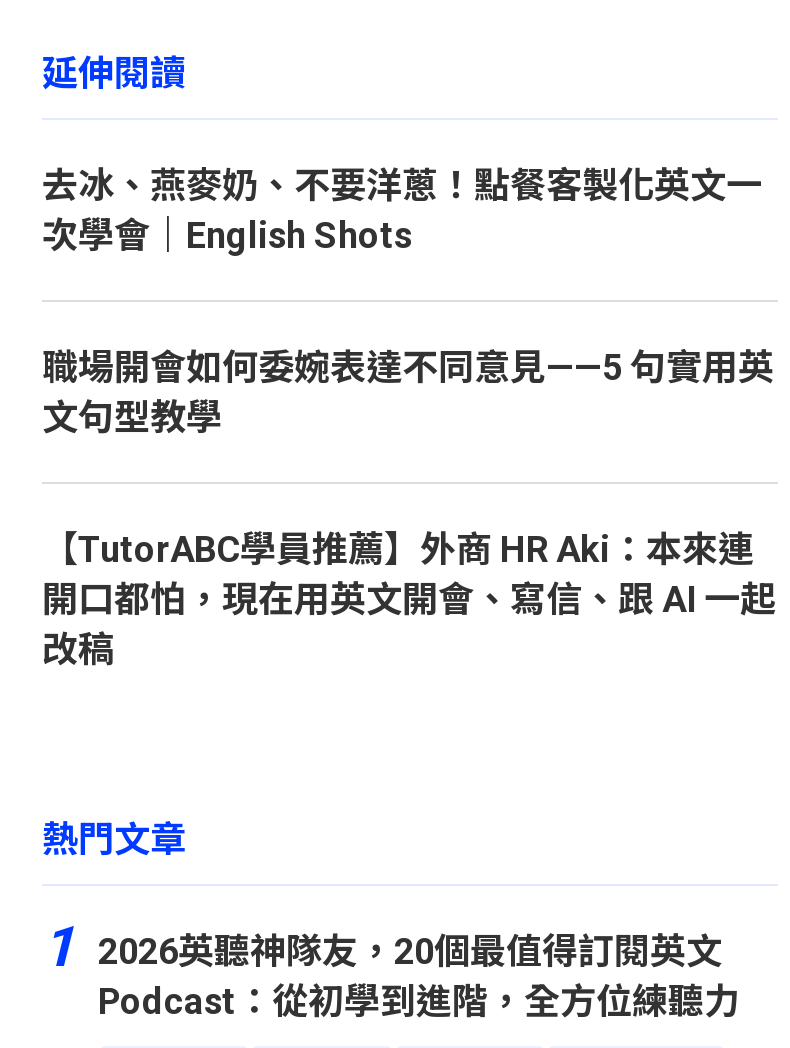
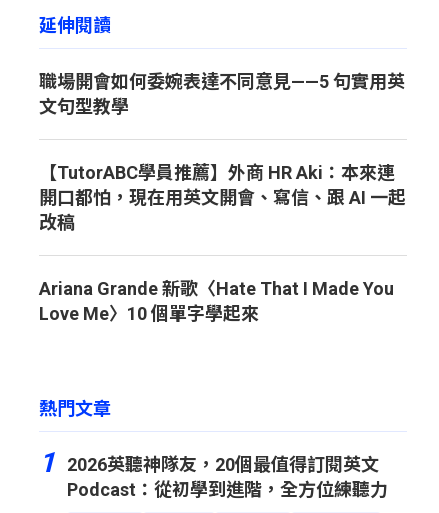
- 去冰、燕麥奶、不要洋蔥！點餐客製化英文一
- 次學會｜English Shots

moved up: 職場開會如何委婉表達不同意見——5 句實用英 | 文句型教學 | 【TutorABC學員推薦】外商 HR Aki：本來連 | 開口都怕，現在用英文開會、寫信、跟 AI 一起 | 改稿

+ Ariana Grande 新歌〈Hate That I Made You
+ Love Me〉10 個單字學起來
